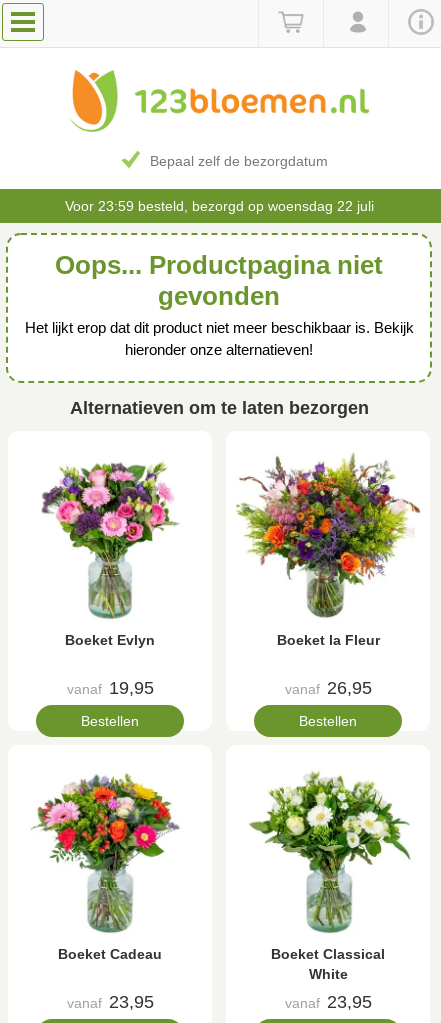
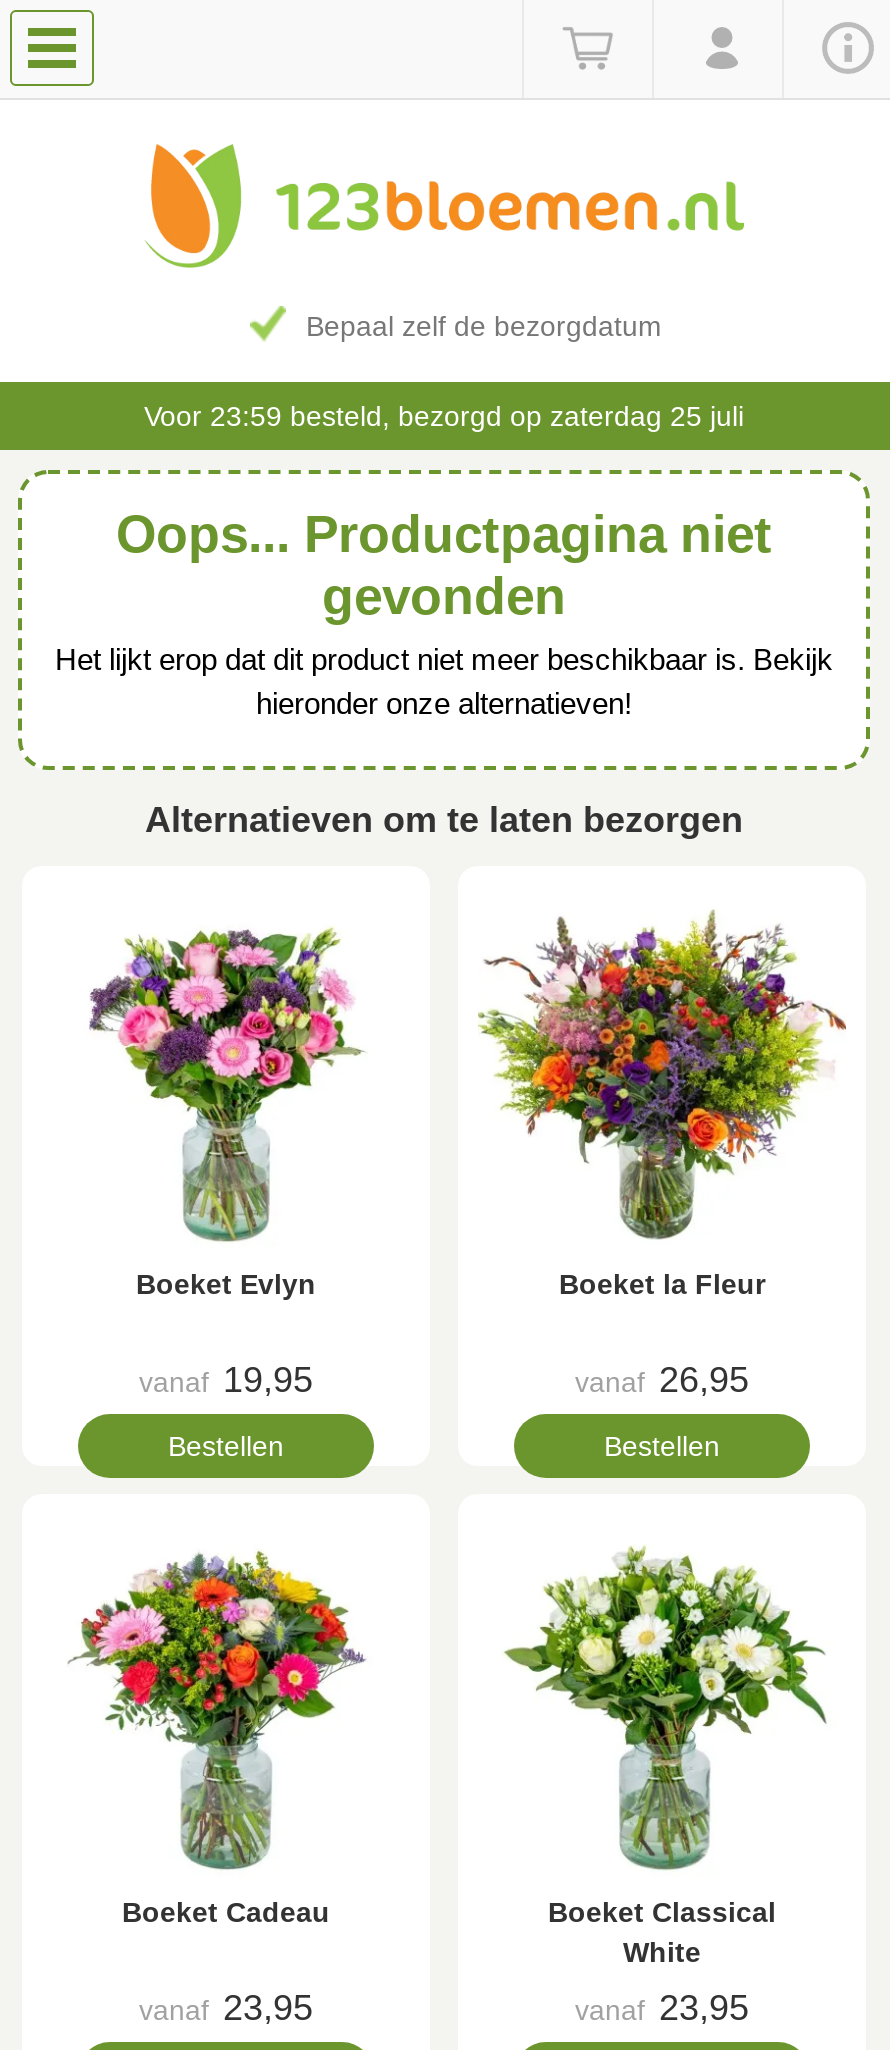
- Voor 23:59 besteld, bezorgd op woensdag 22 juli
+ Voor 23:59 besteld, bezorgd op zaterdag 25 juli
